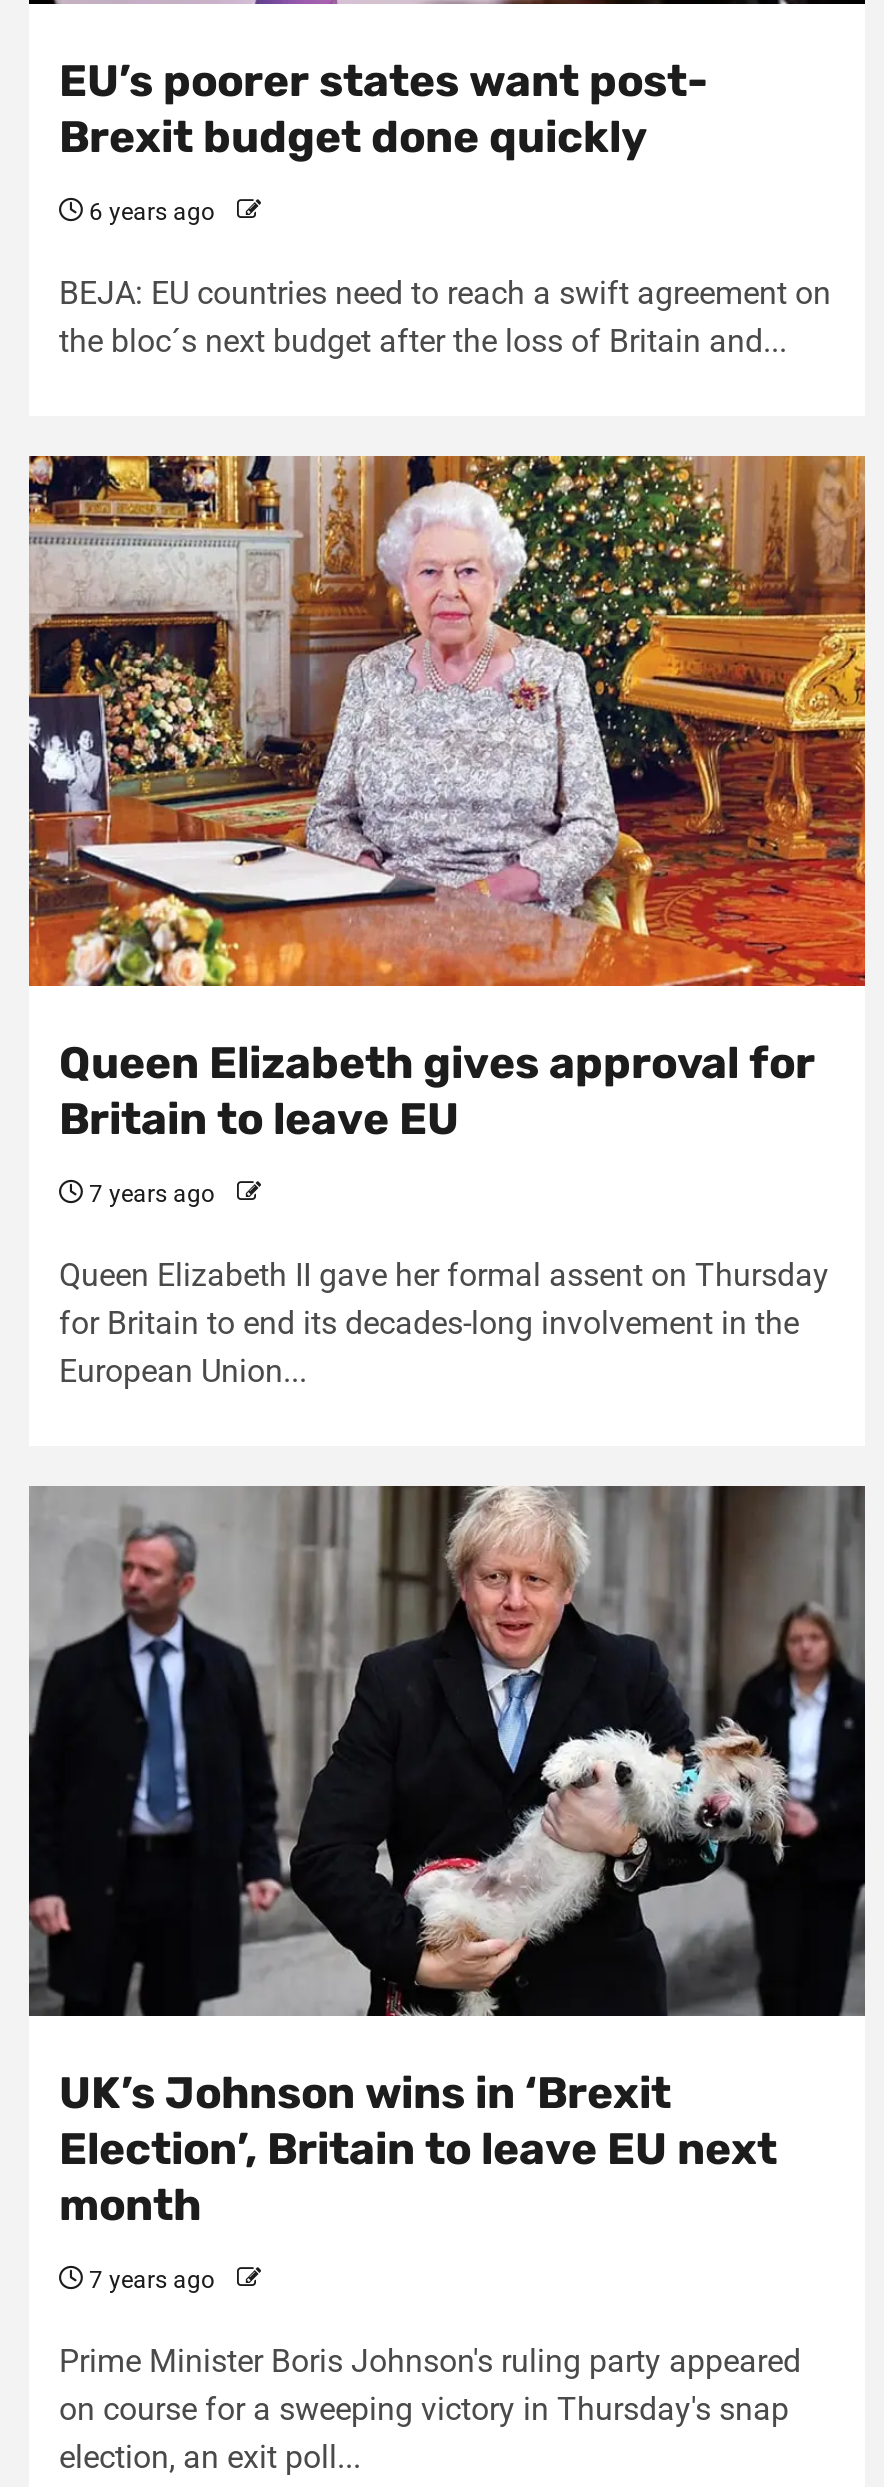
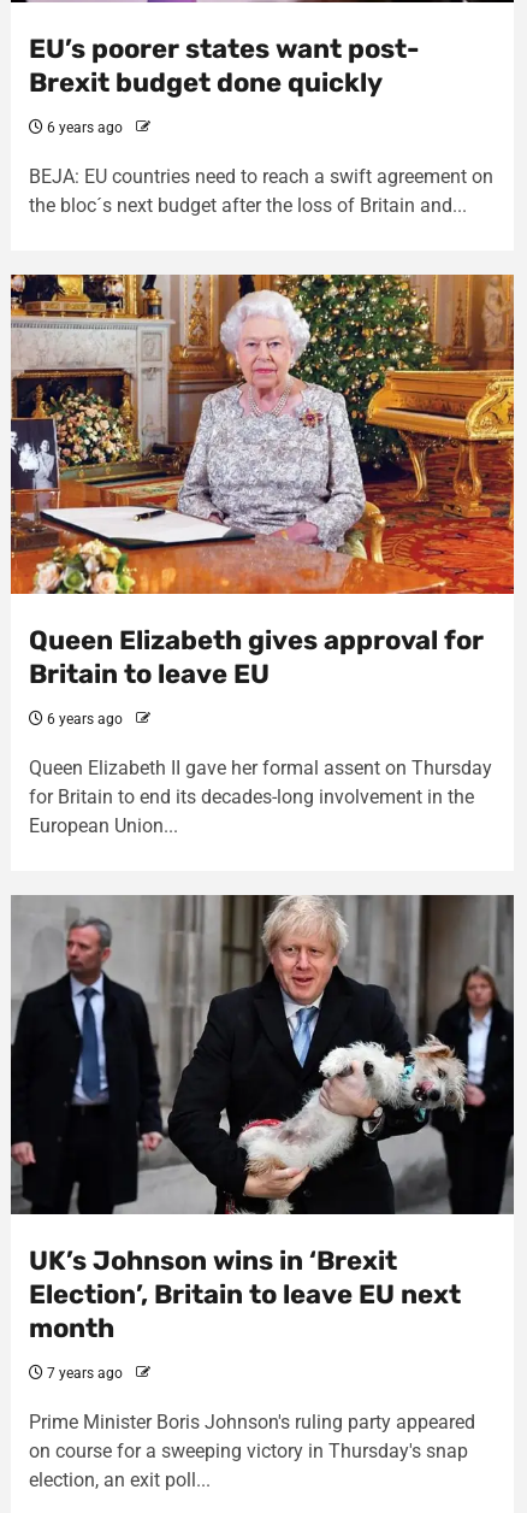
- 7 years ago
+ 6 years ago
